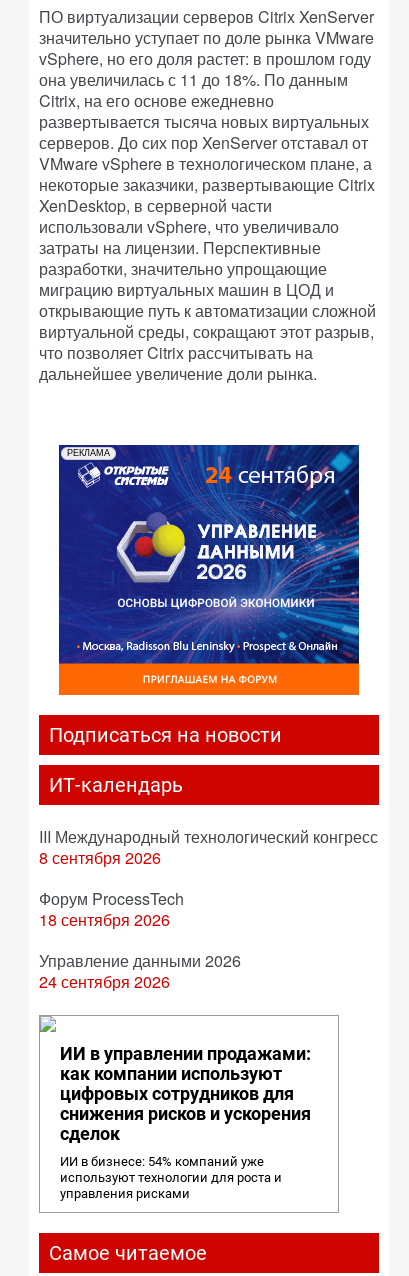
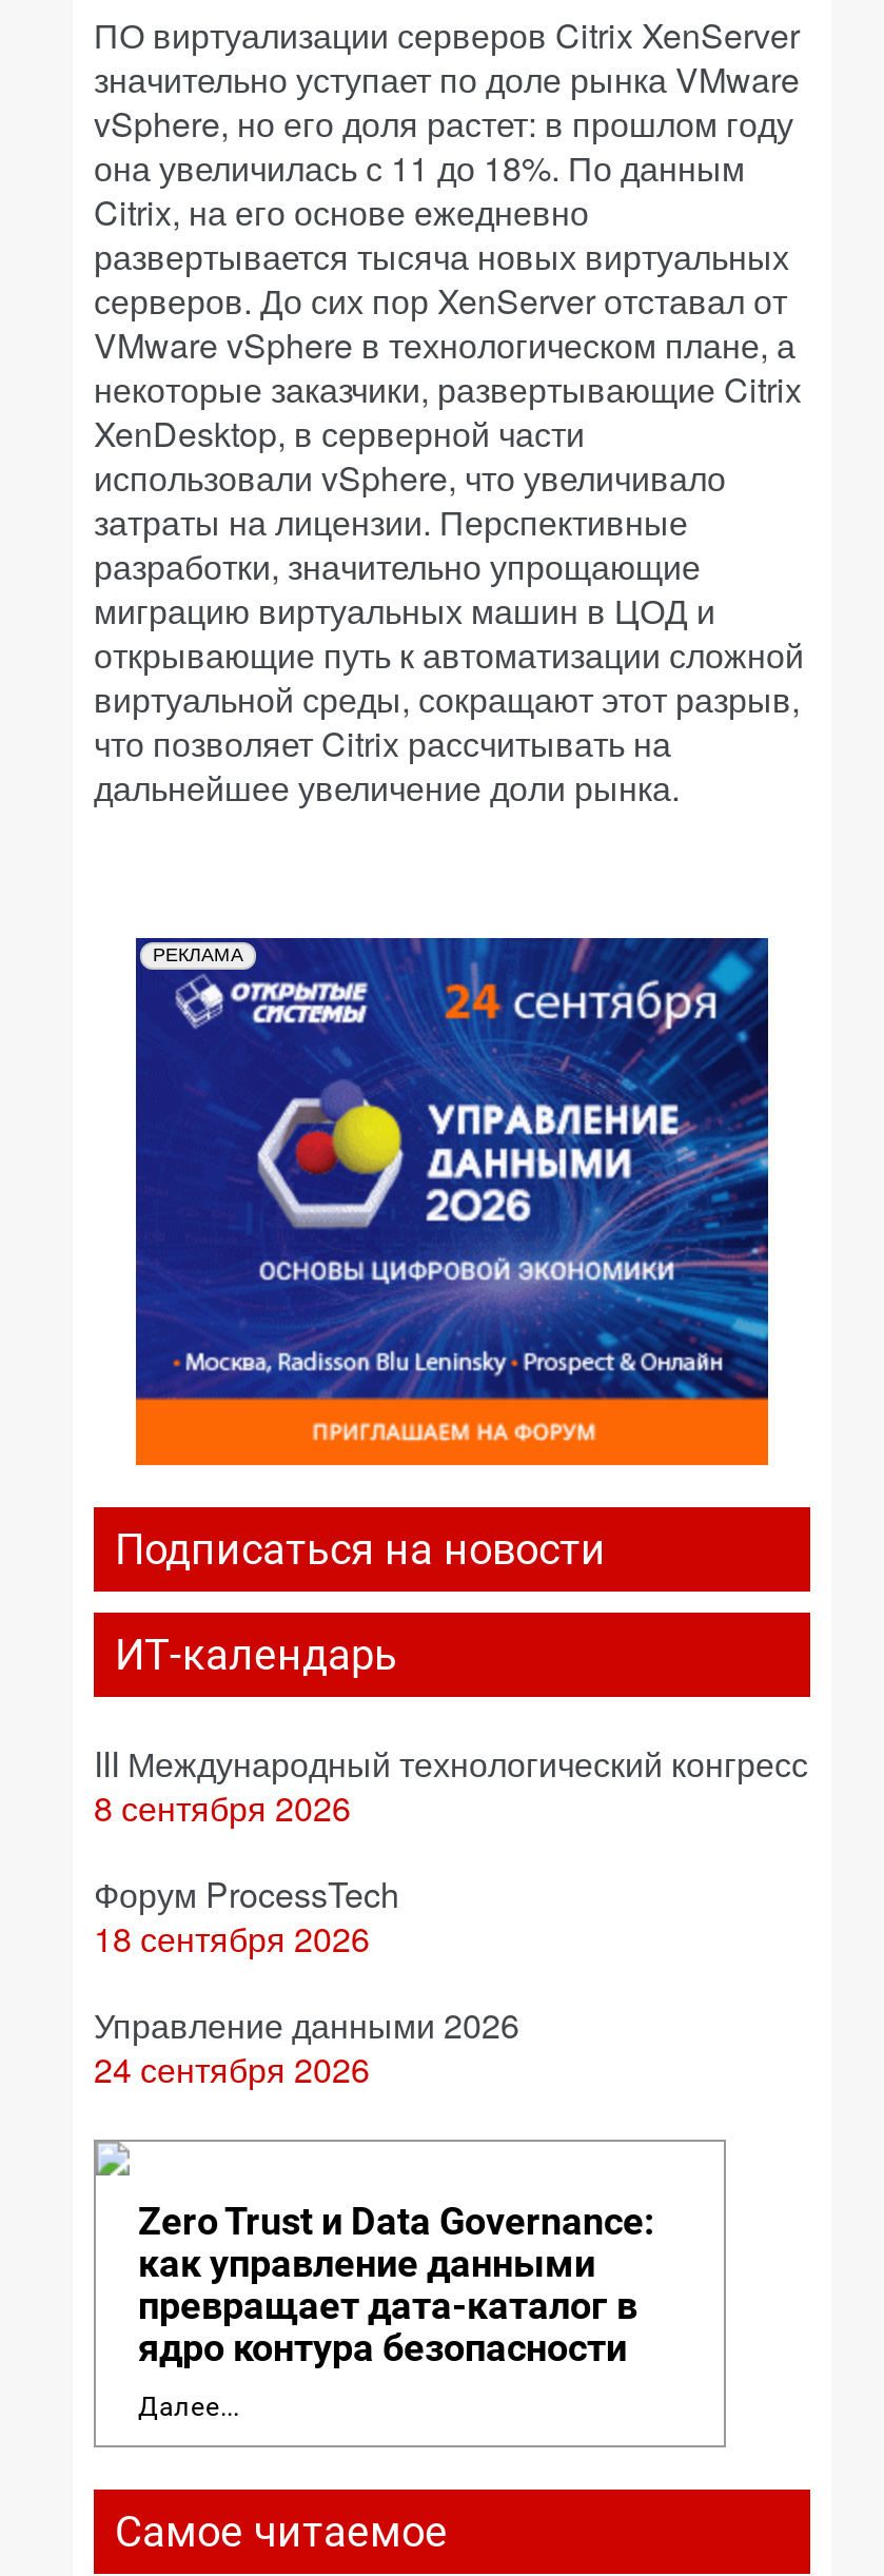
- ИИ в управлении продажами:
- как компании используют
- цифровых сотрудников для
- снижения рисков и ускорения
- сделок
+ Zero Trust и Data Governance:
+ как управление данными
+ превращает дата-каталог в
+ ядро контура безопасности

- ИИ в бизнесе: 54% компаний уже
- используют технологии для роста и
- управления рисками
+ Далее...
